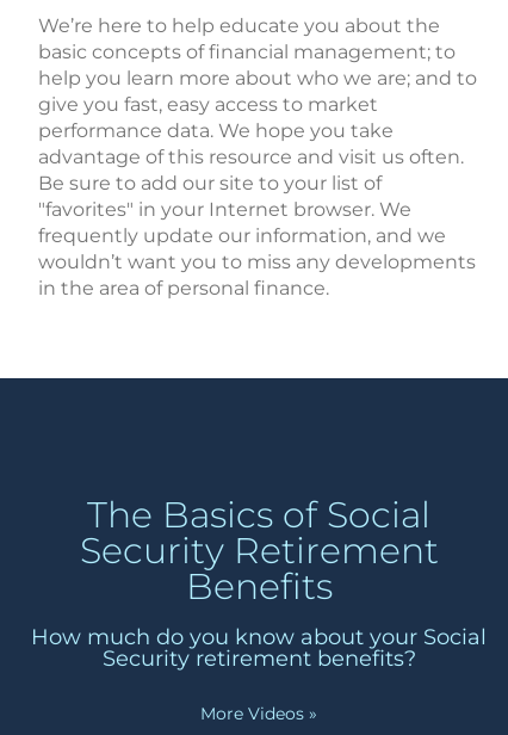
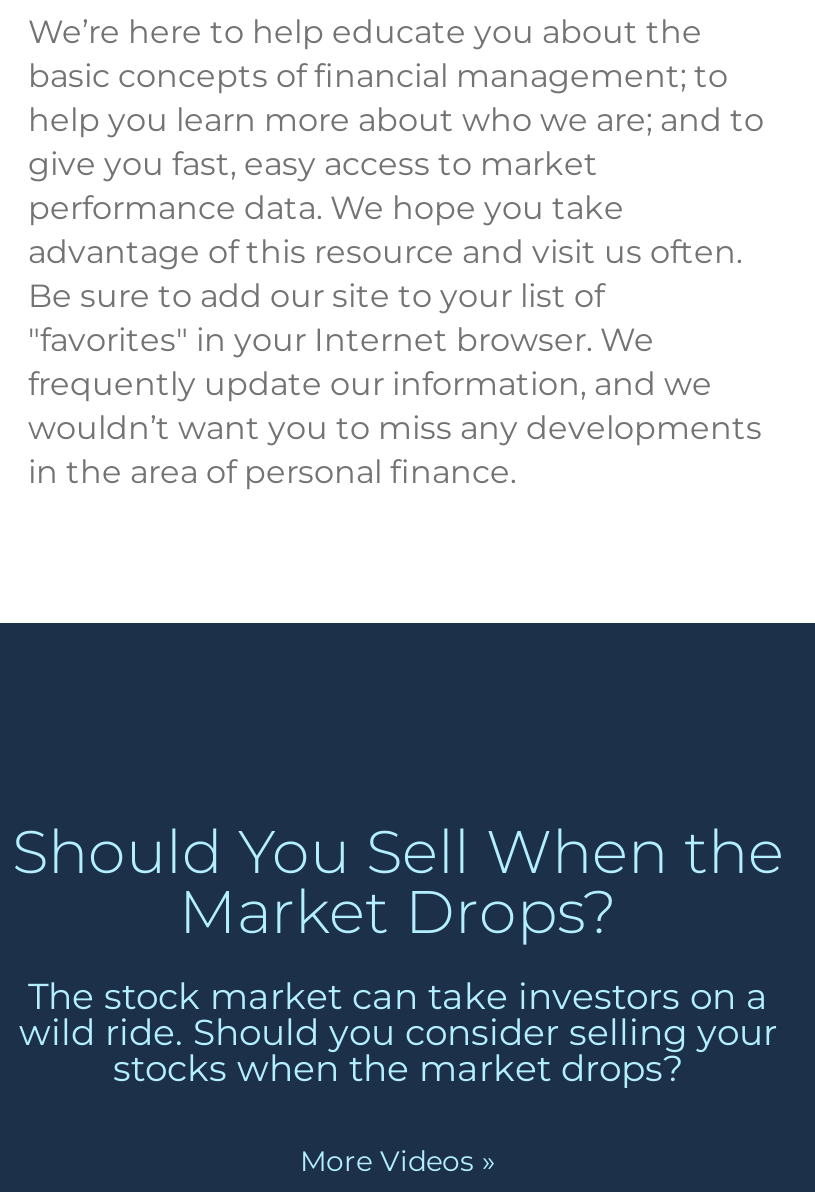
- The Basics of Social
- Security Retirement
- Benefits
- How much do you know about your Social
- Security retirement benefits?
+ Should You Sell When the
+ Market Drops?
+ The stock market can take investors on a
+ wild ride. Should you consider selling your
+ stocks when the market drops?
